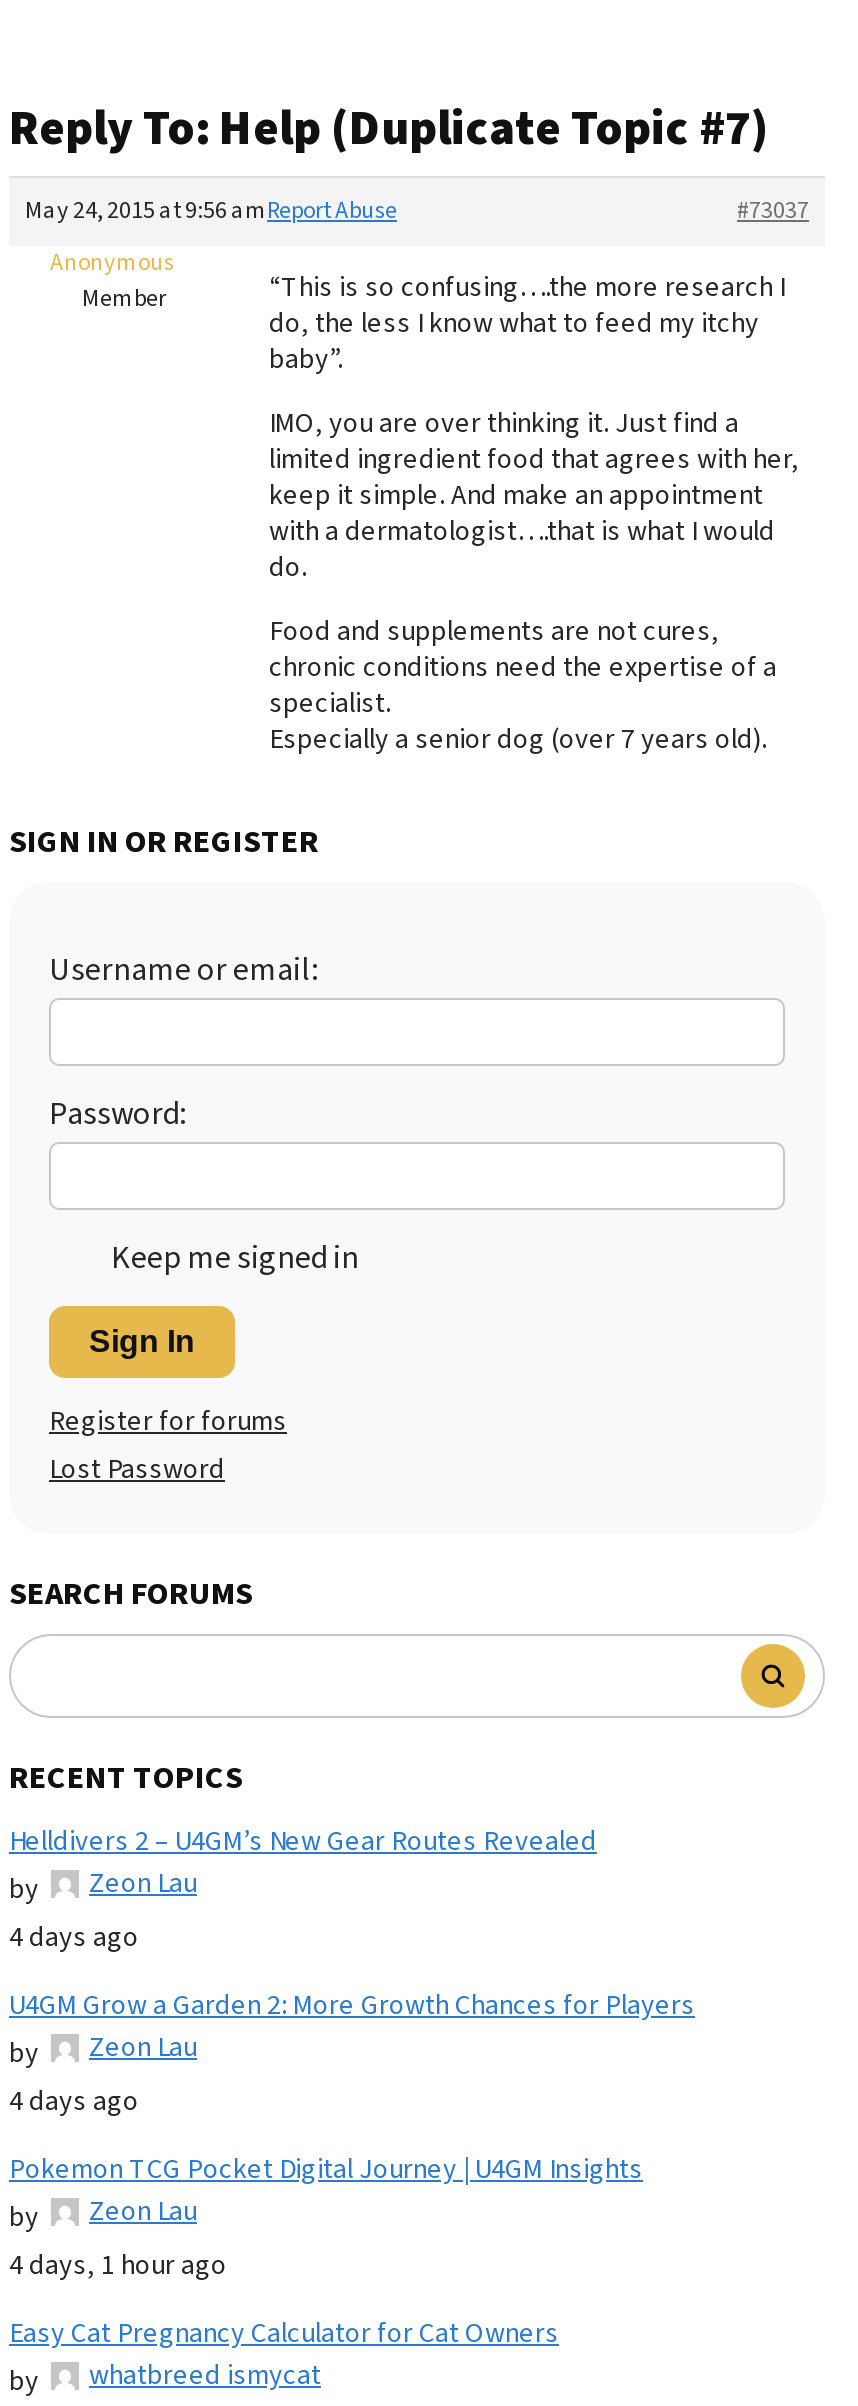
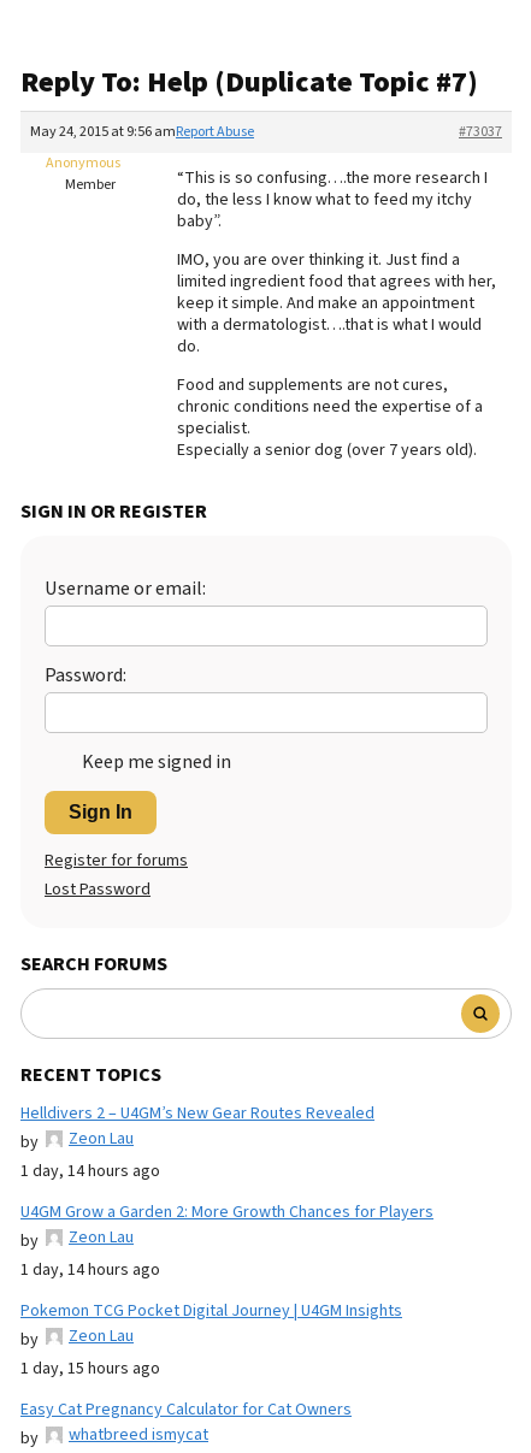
- 4 days ago
+ 1 day, 14 hours ago

- 4 days ago
+ 1 day, 14 hours ago

- 4 days, 1 hour ago
+ 1 day, 15 hours ago
